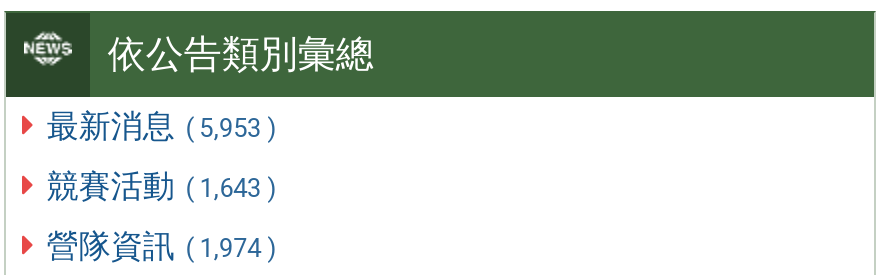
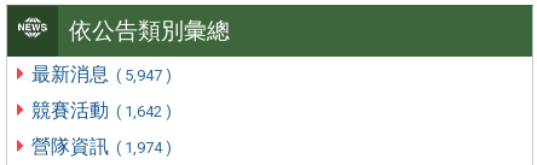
- 最新消息 ( 5,953 )
+ 最新消息 ( 5,947 )

- 競賽活動 ( 1,643 )
+ 競賽活動 ( 1,642 )
